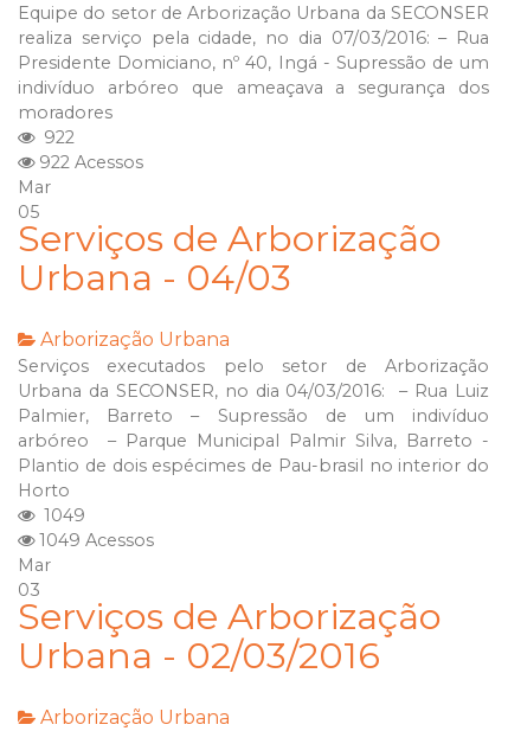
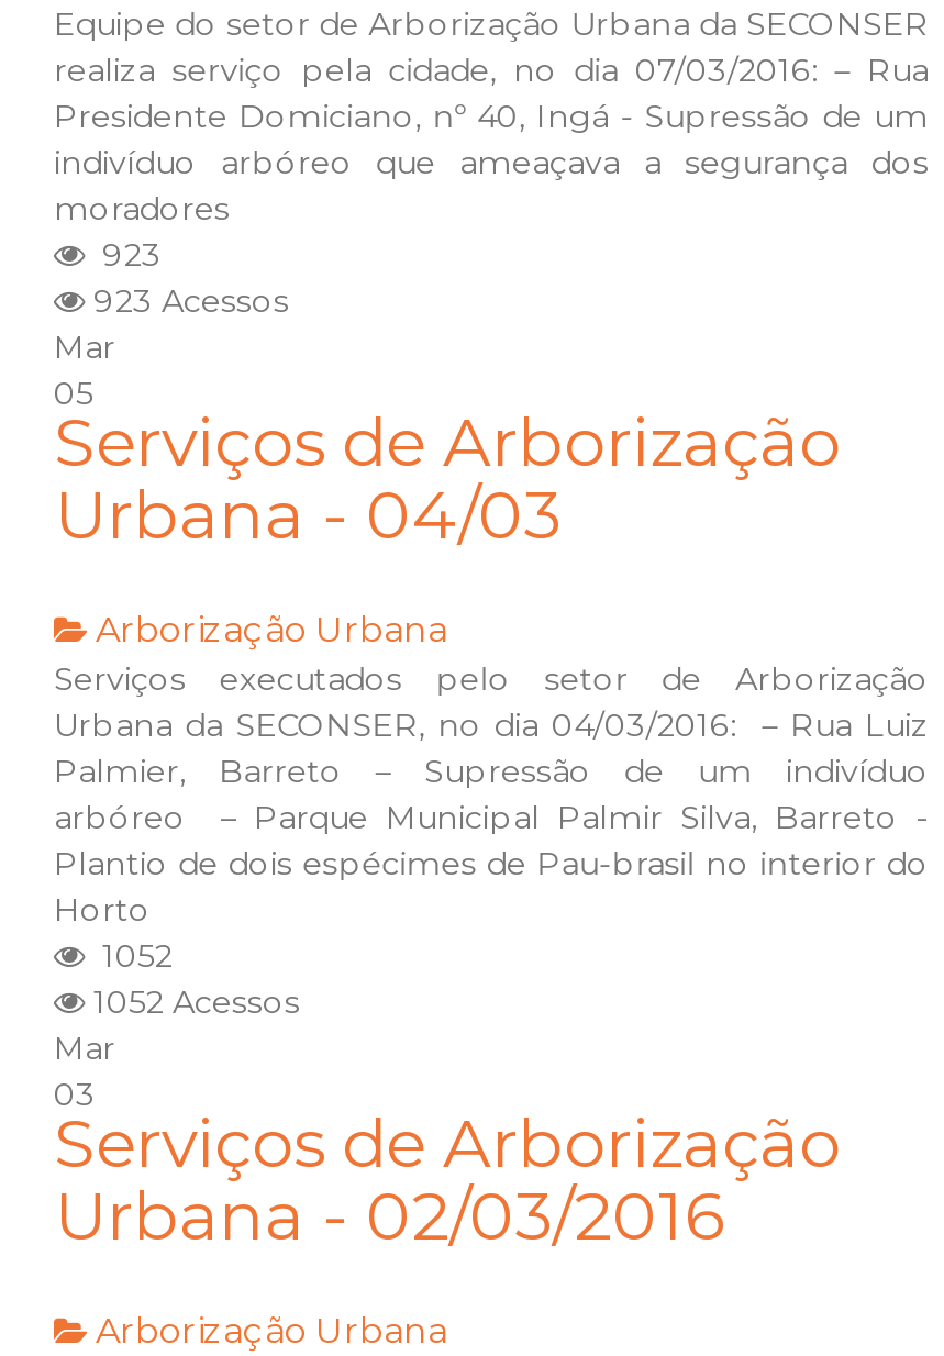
- 922
+ 923

- 922 Acessos
+ 923 Acessos

- 1049
+ 1052

- 1049 Acessos
+ 1052 Acessos
